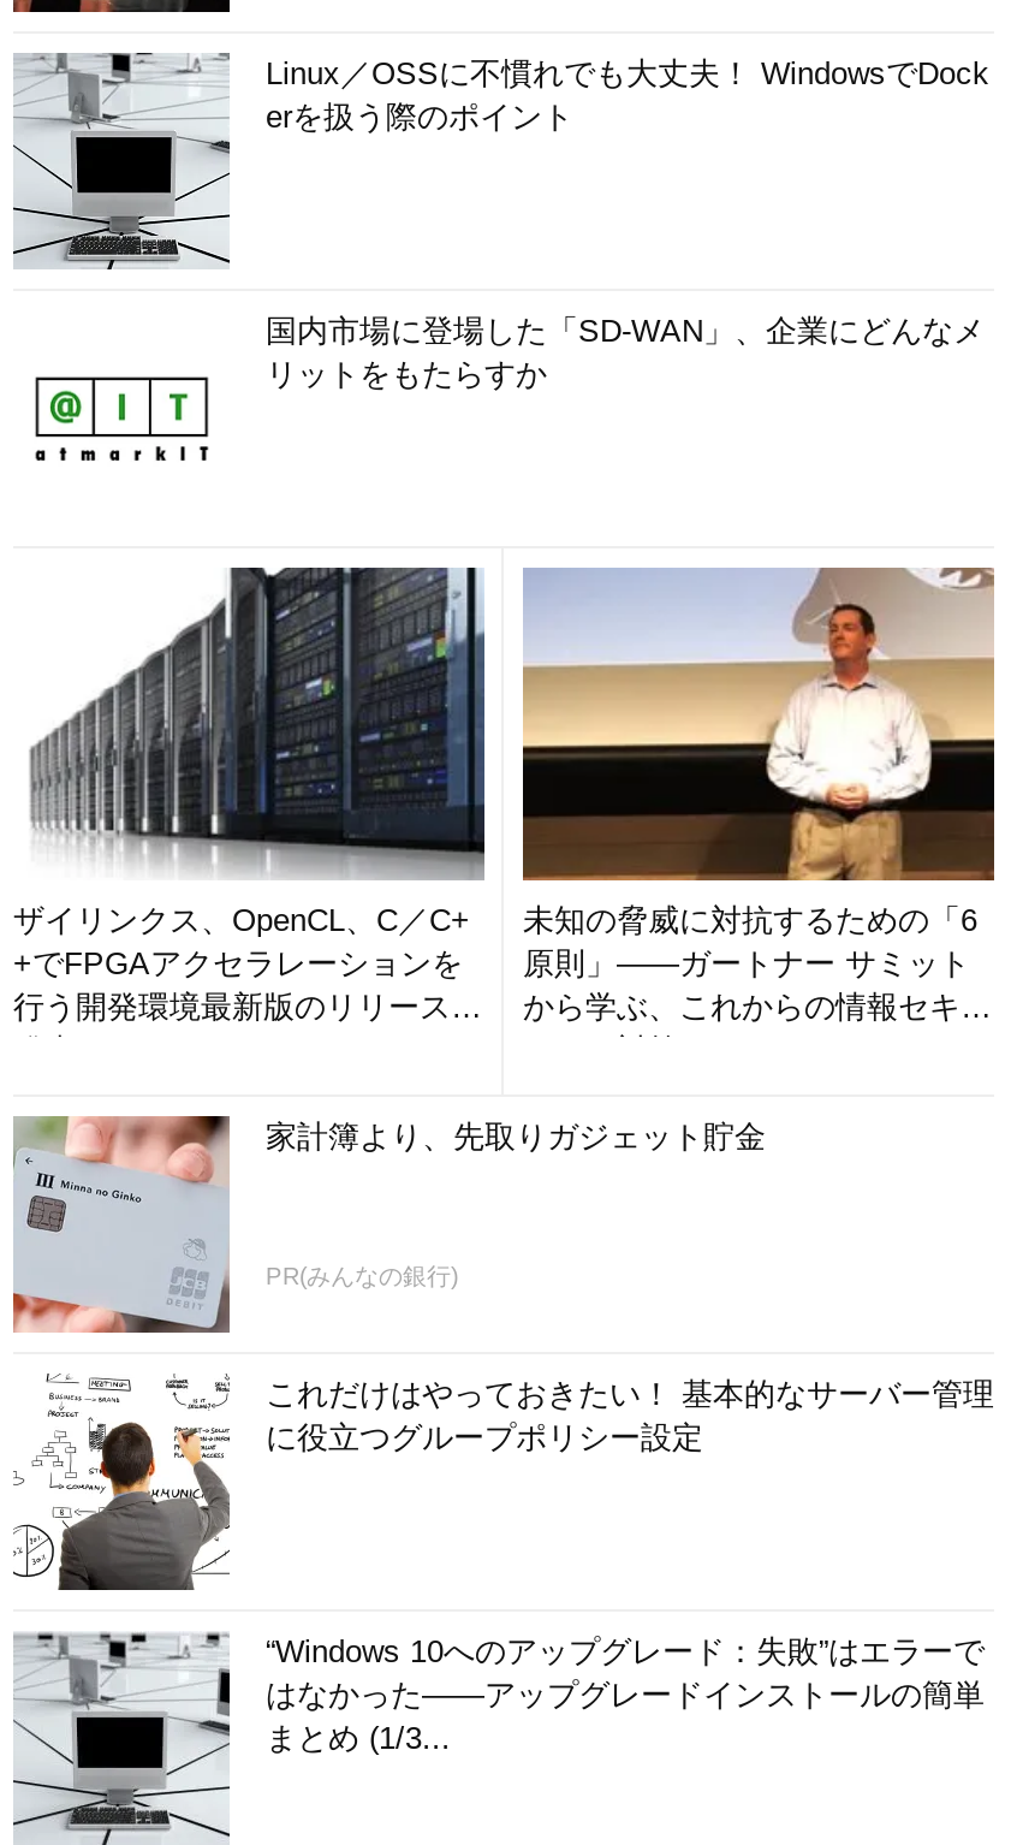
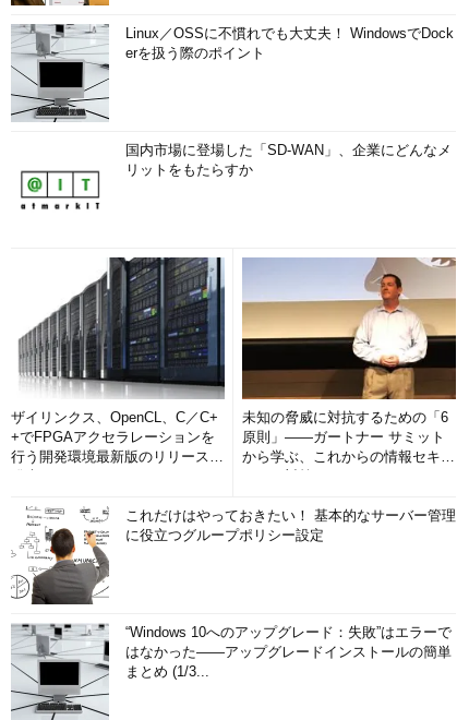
- [image]
- 家計簿より、先取りガジェット貯金

- PR(みんなの銀行)
